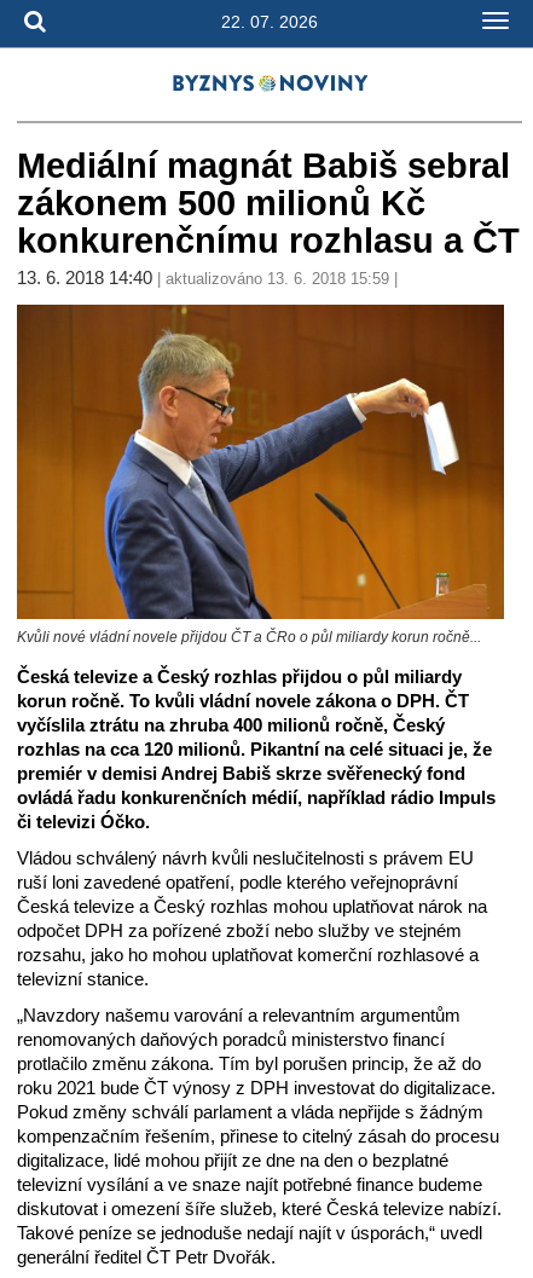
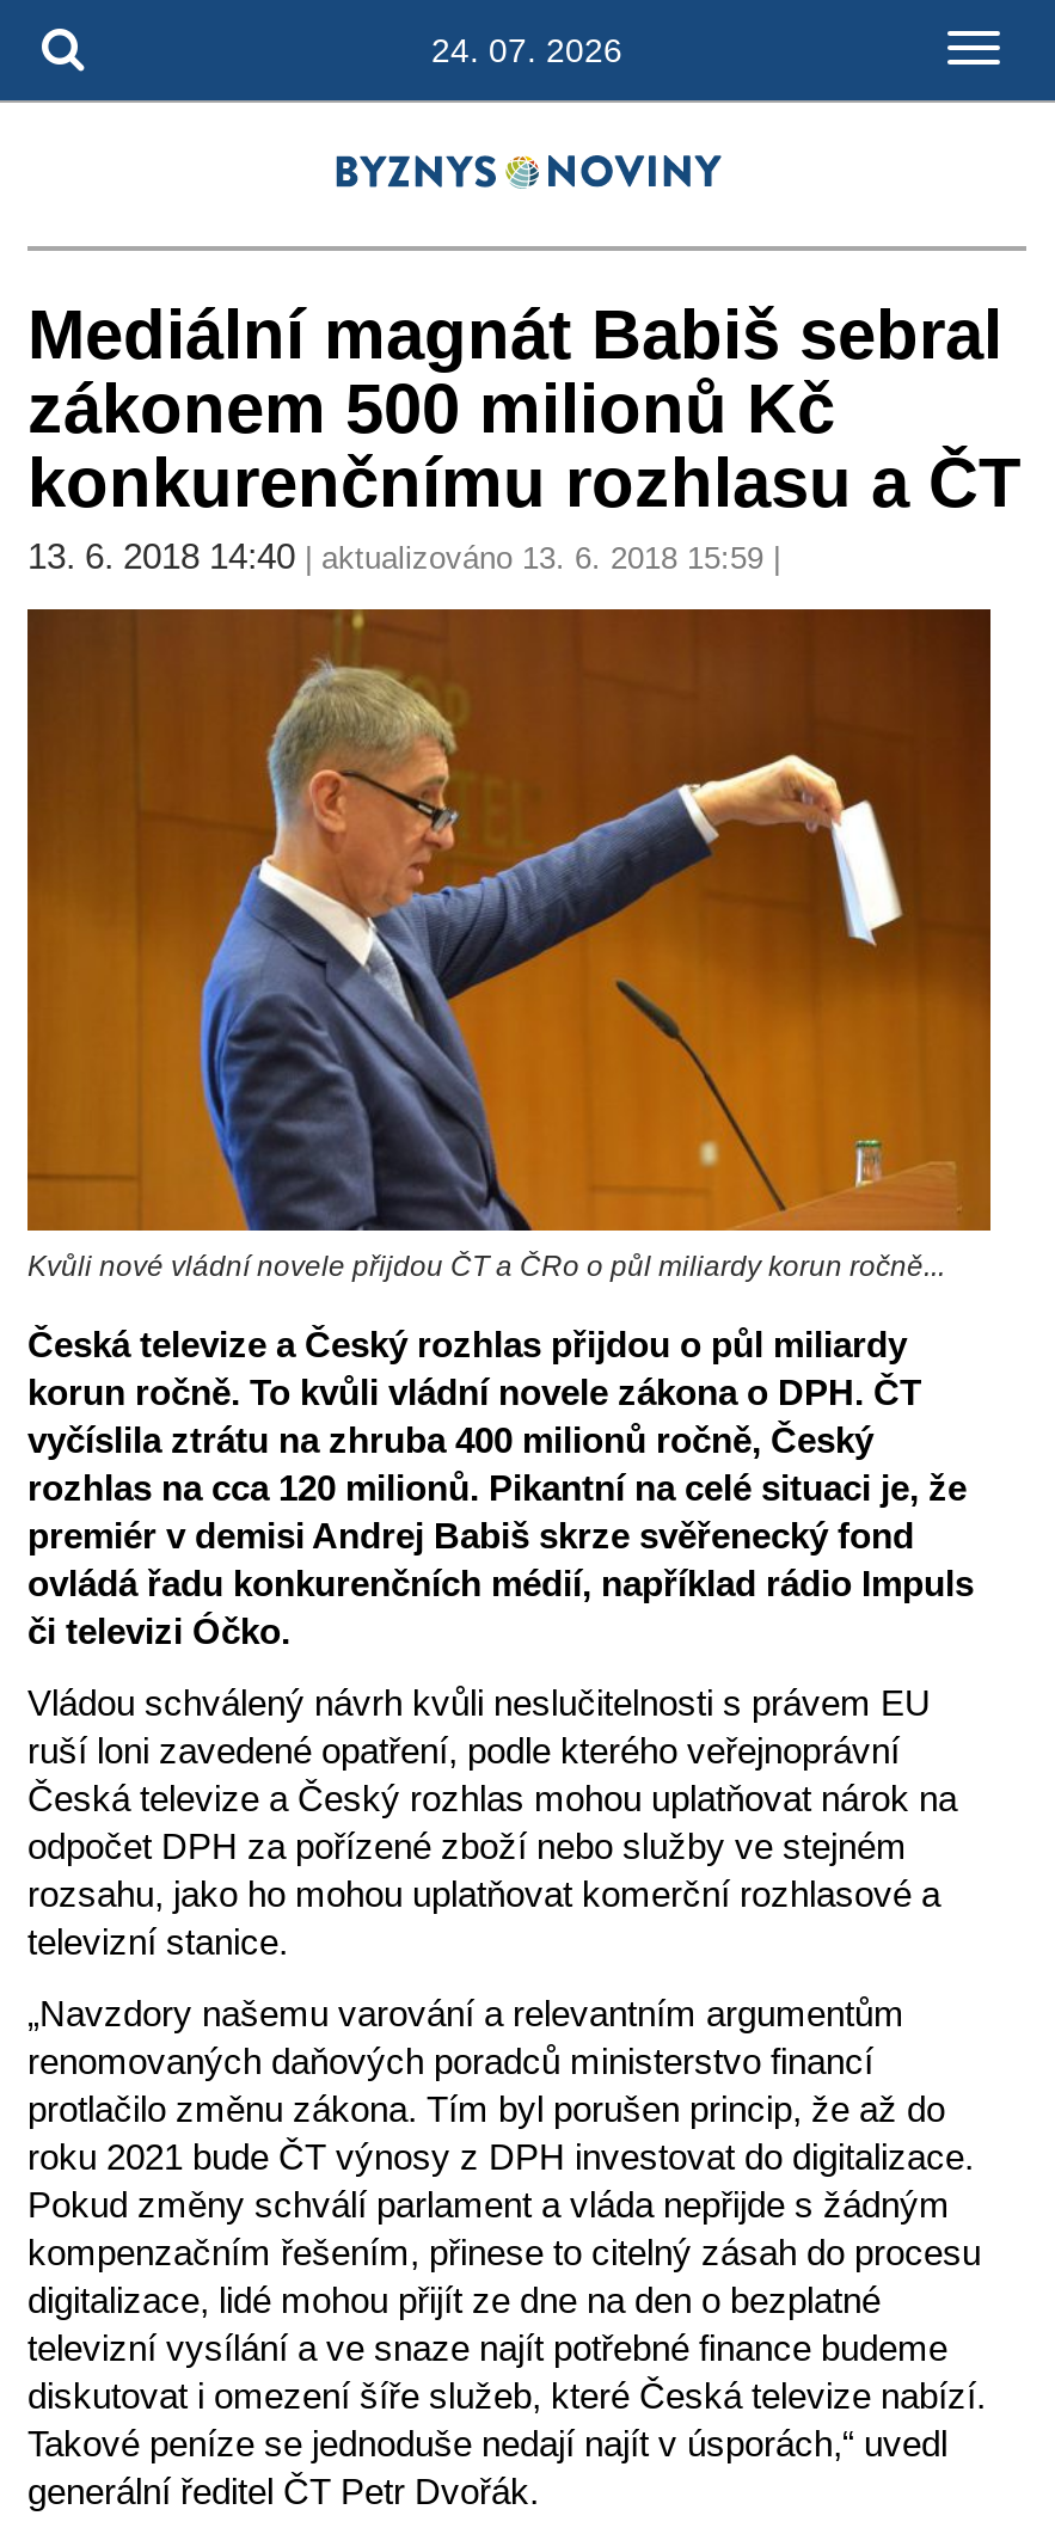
- 22. 07. 2026
+ 24. 07. 2026
